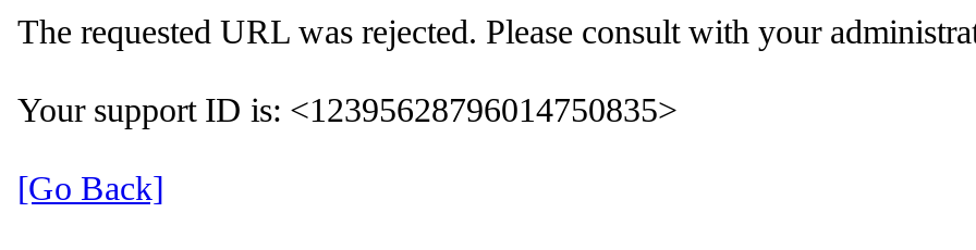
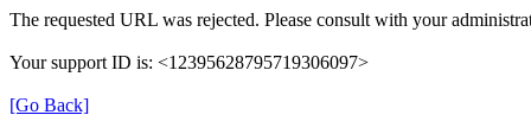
- Your support ID is: <12395628796014750835>
+ Your support ID is: <12395628795719306097>
